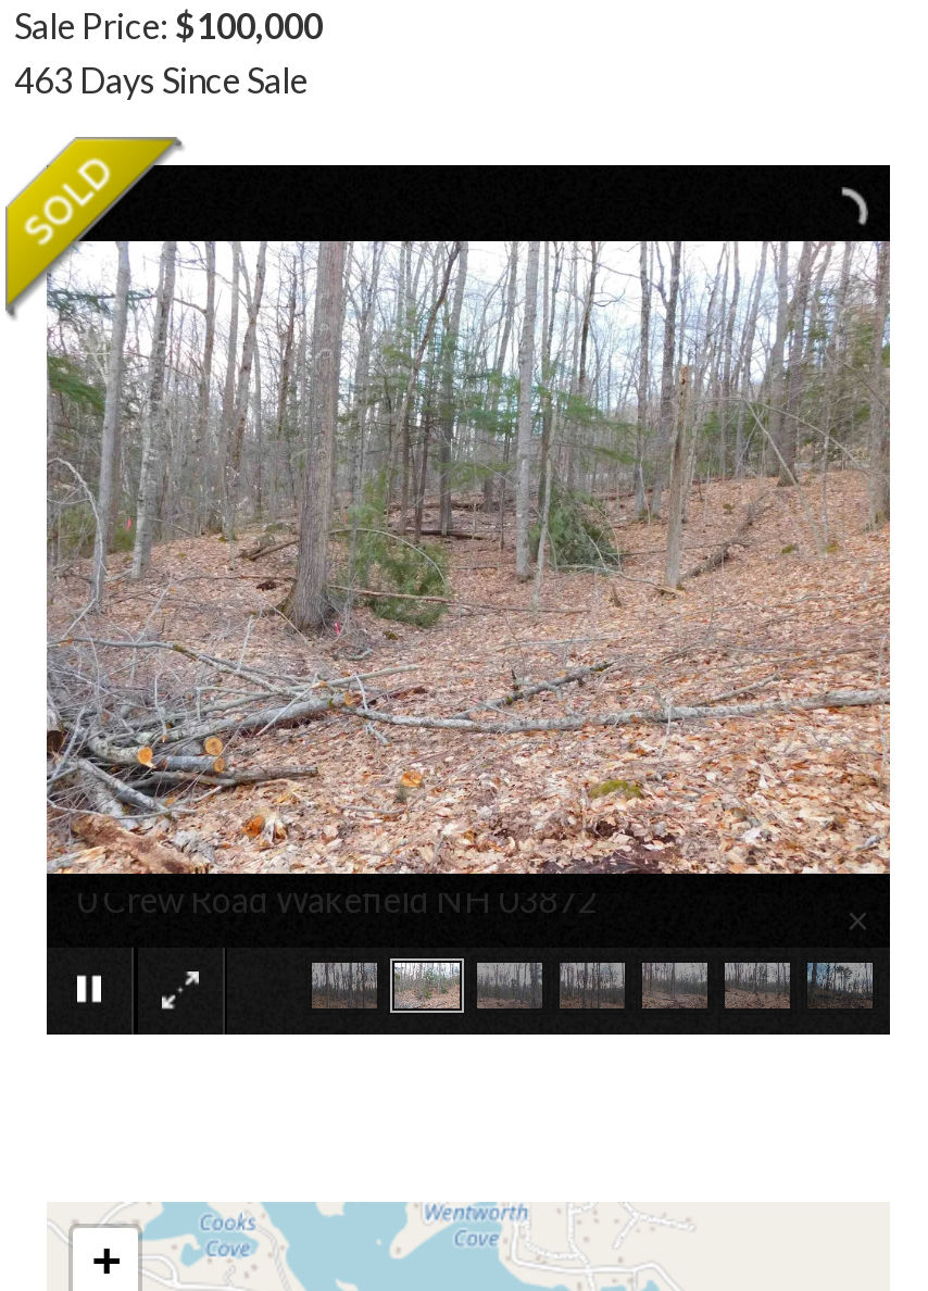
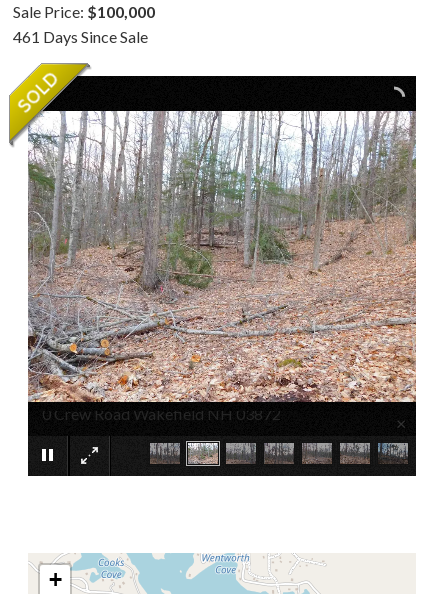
- 463 Days Since Sale
+ 461 Days Since Sale
